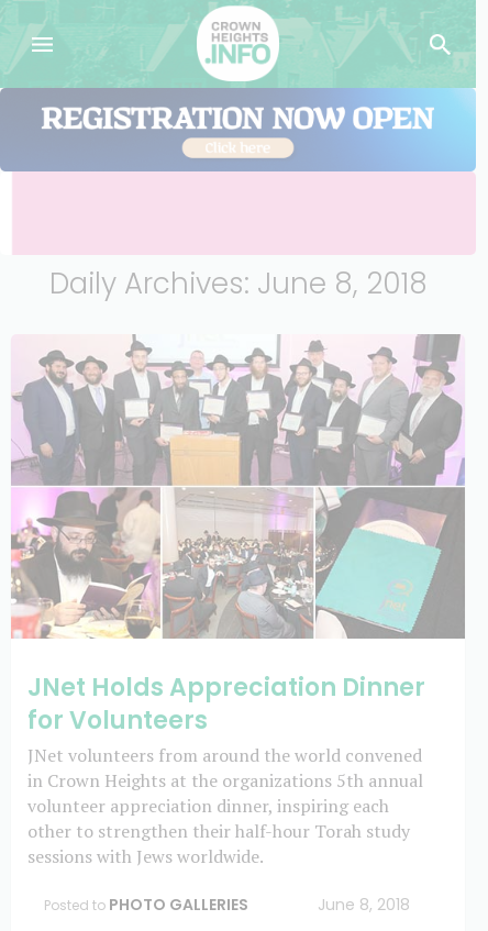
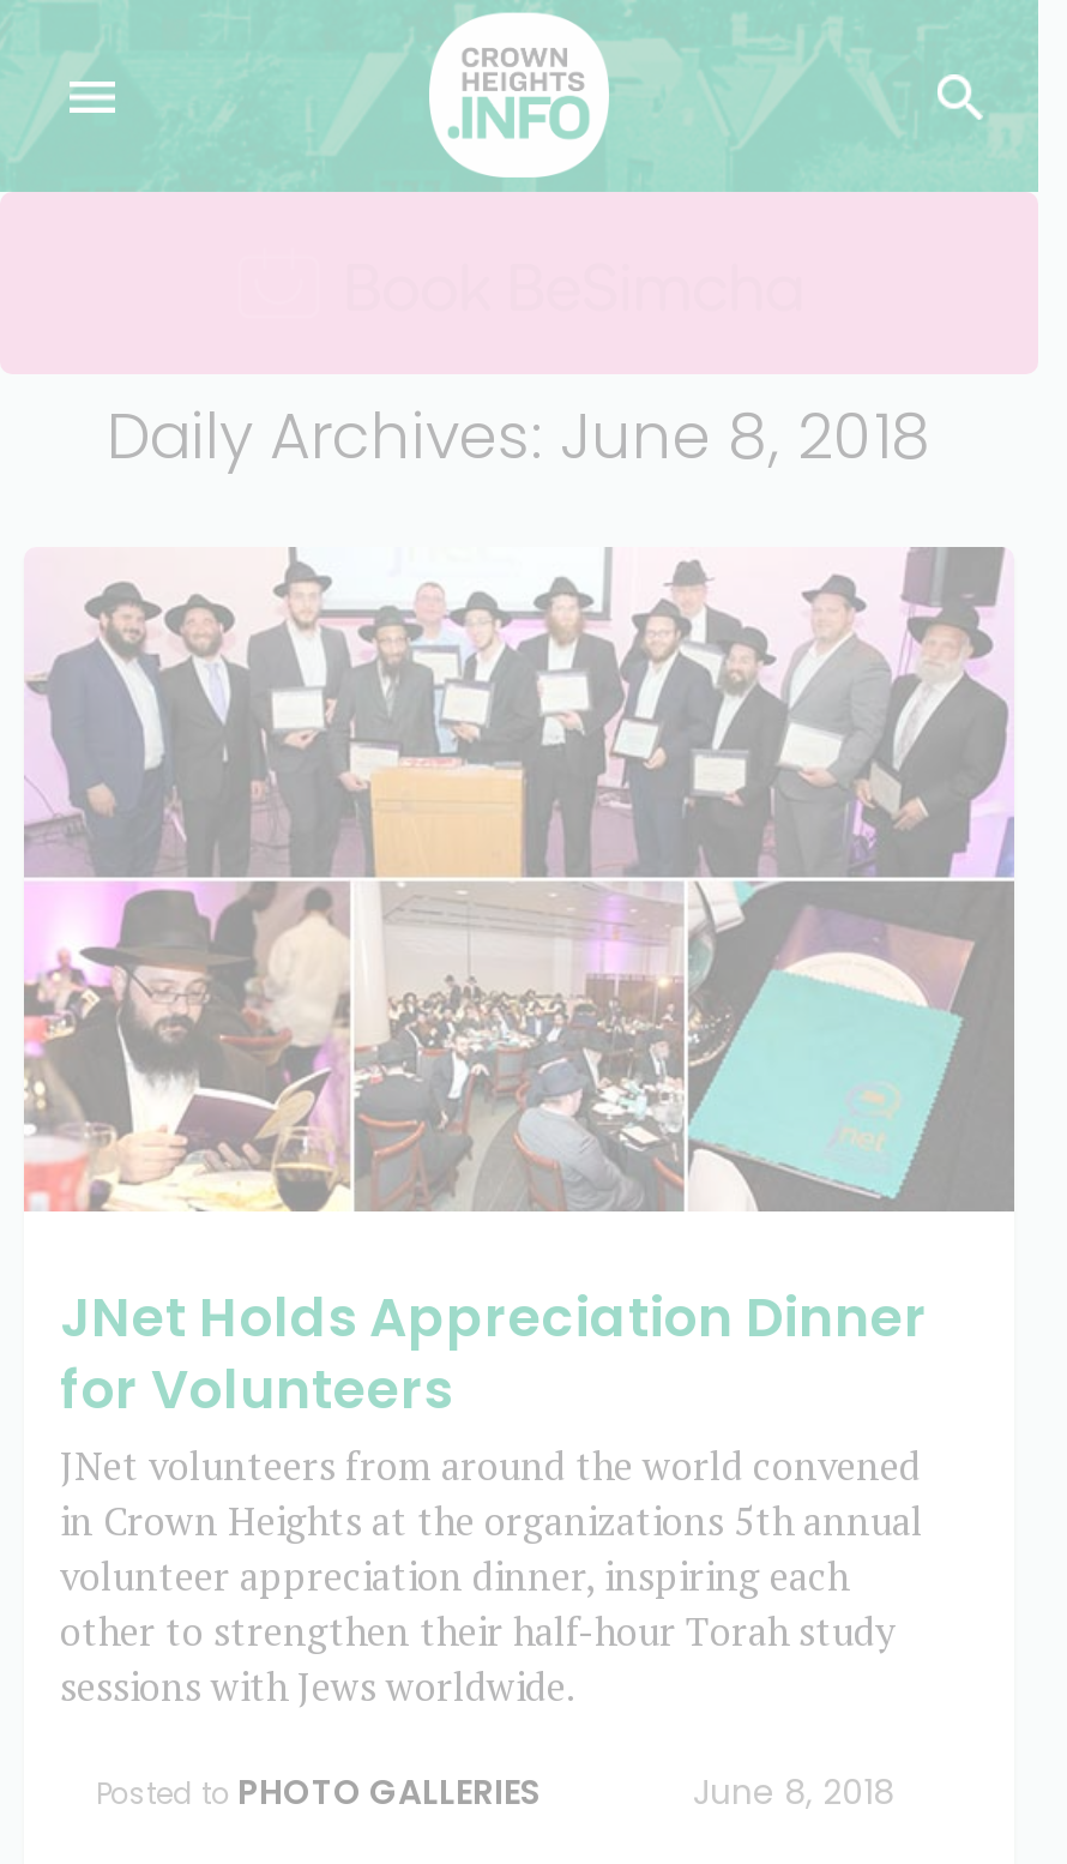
- [image]
